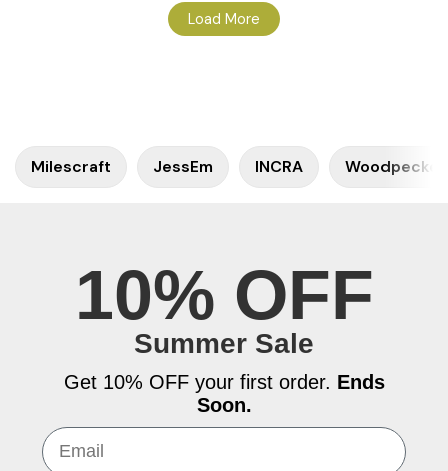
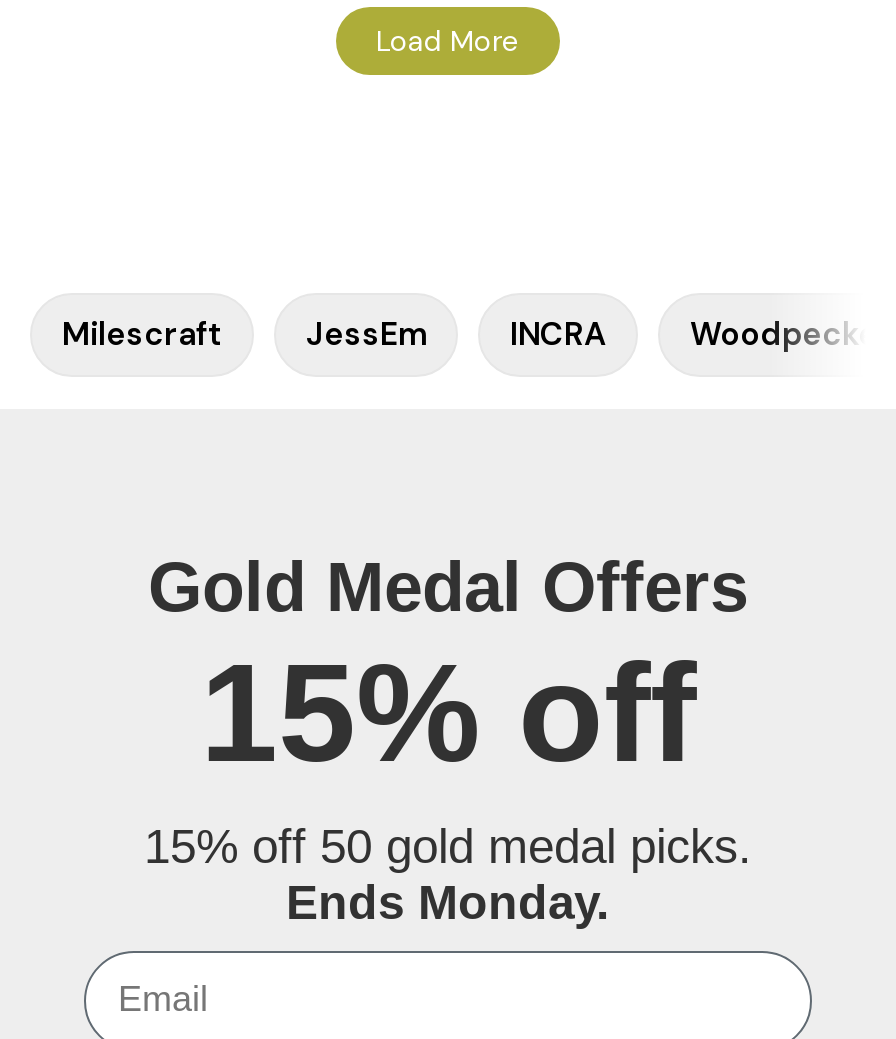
- 10% OFF
- Summer Sale
- Get 10% OFF your first order. Ends
- Soon.
+ Gold Medal Offers
+ 15% off
+ 15% off 50 gold medal picks.
+ Ends Monday.
